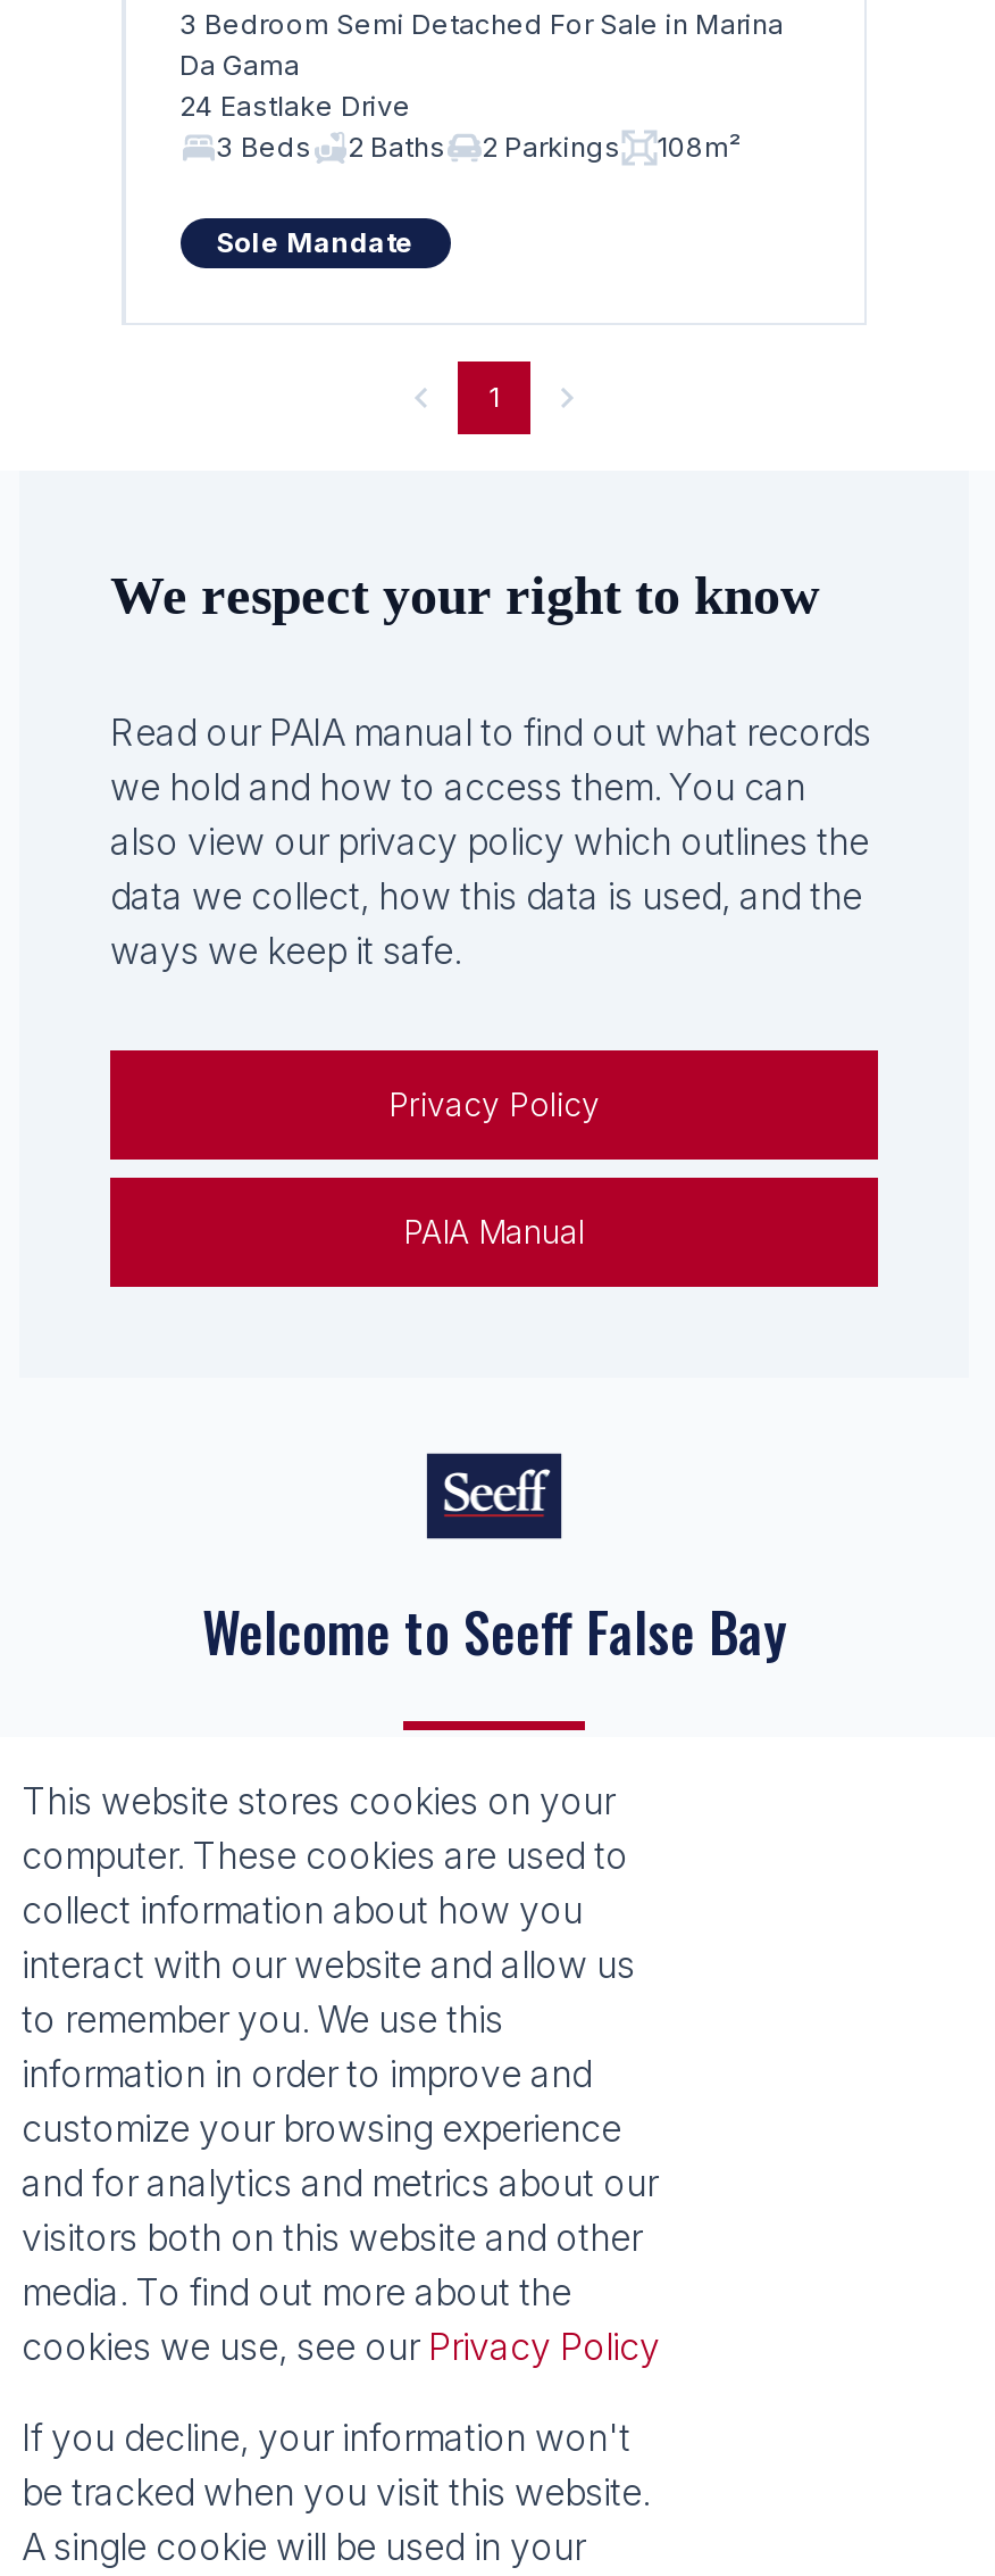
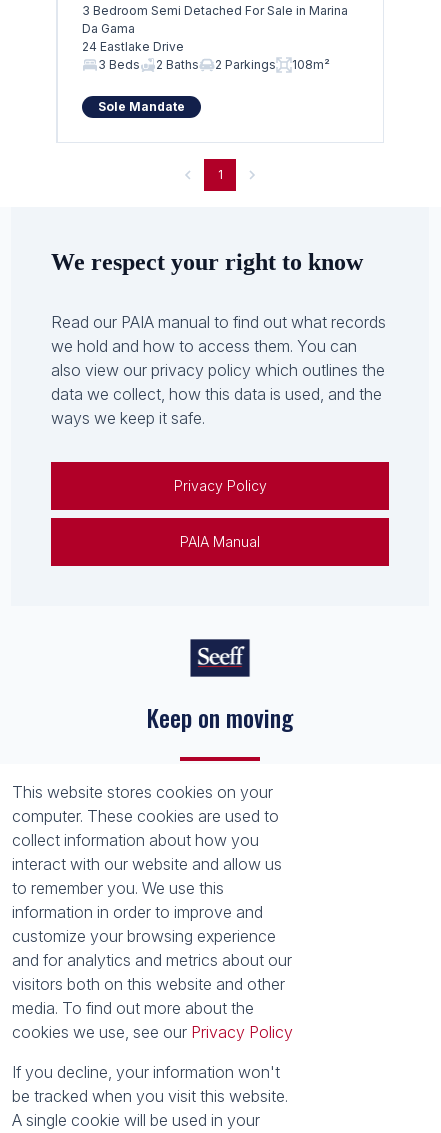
- Welcome to Seeff False Bay
+ Keep on moving
